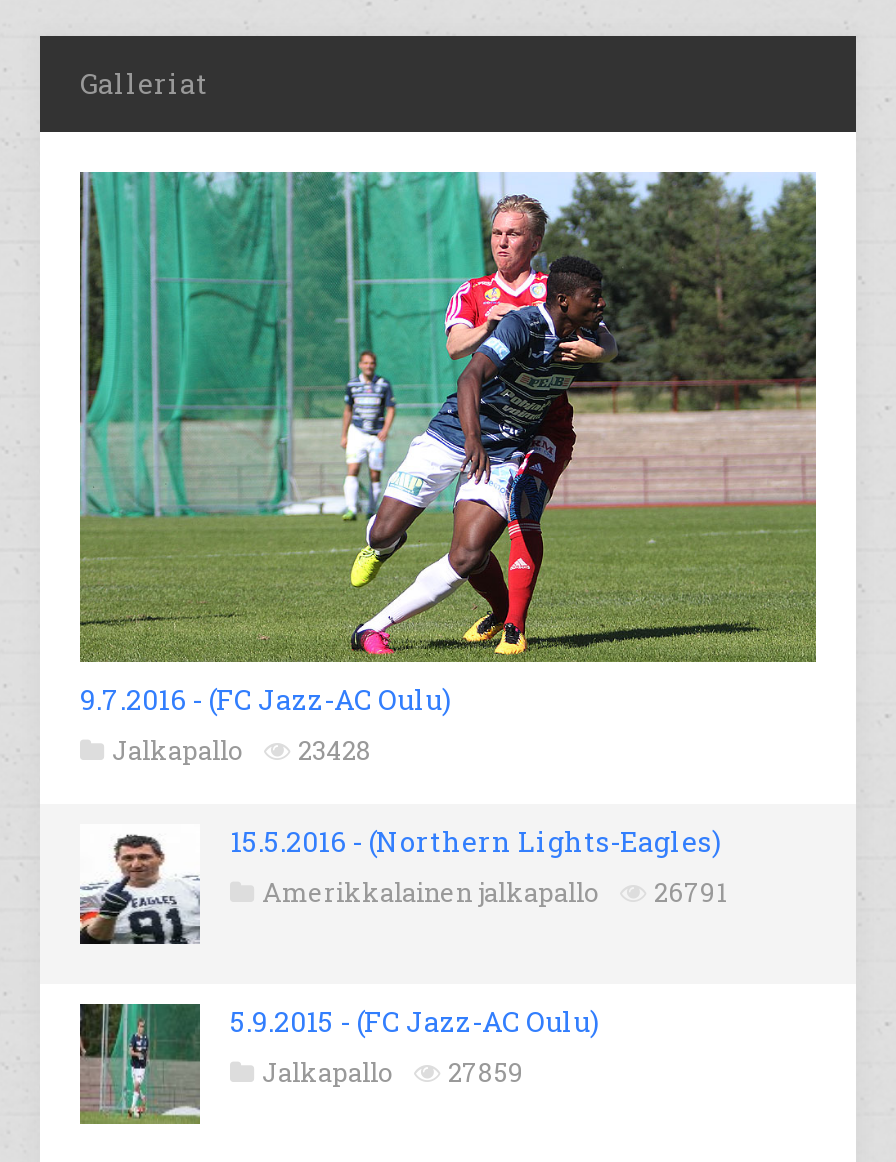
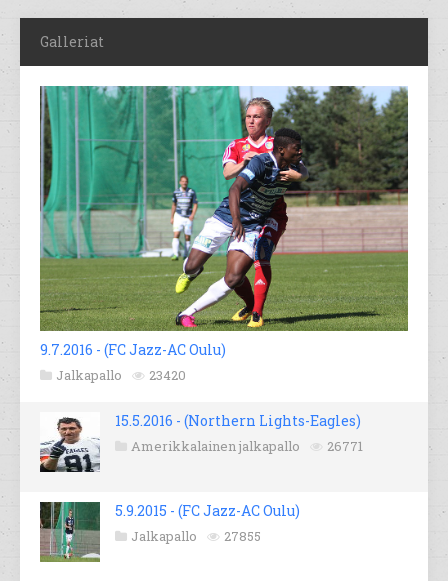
- Jalkapallo 23428
+ Jalkapallo 23420

- Amerikkalainen jalkapallo 26791
+ Amerikkalainen jalkapallo 26771

- Jalkapallo 27859
+ Jalkapallo 27855
